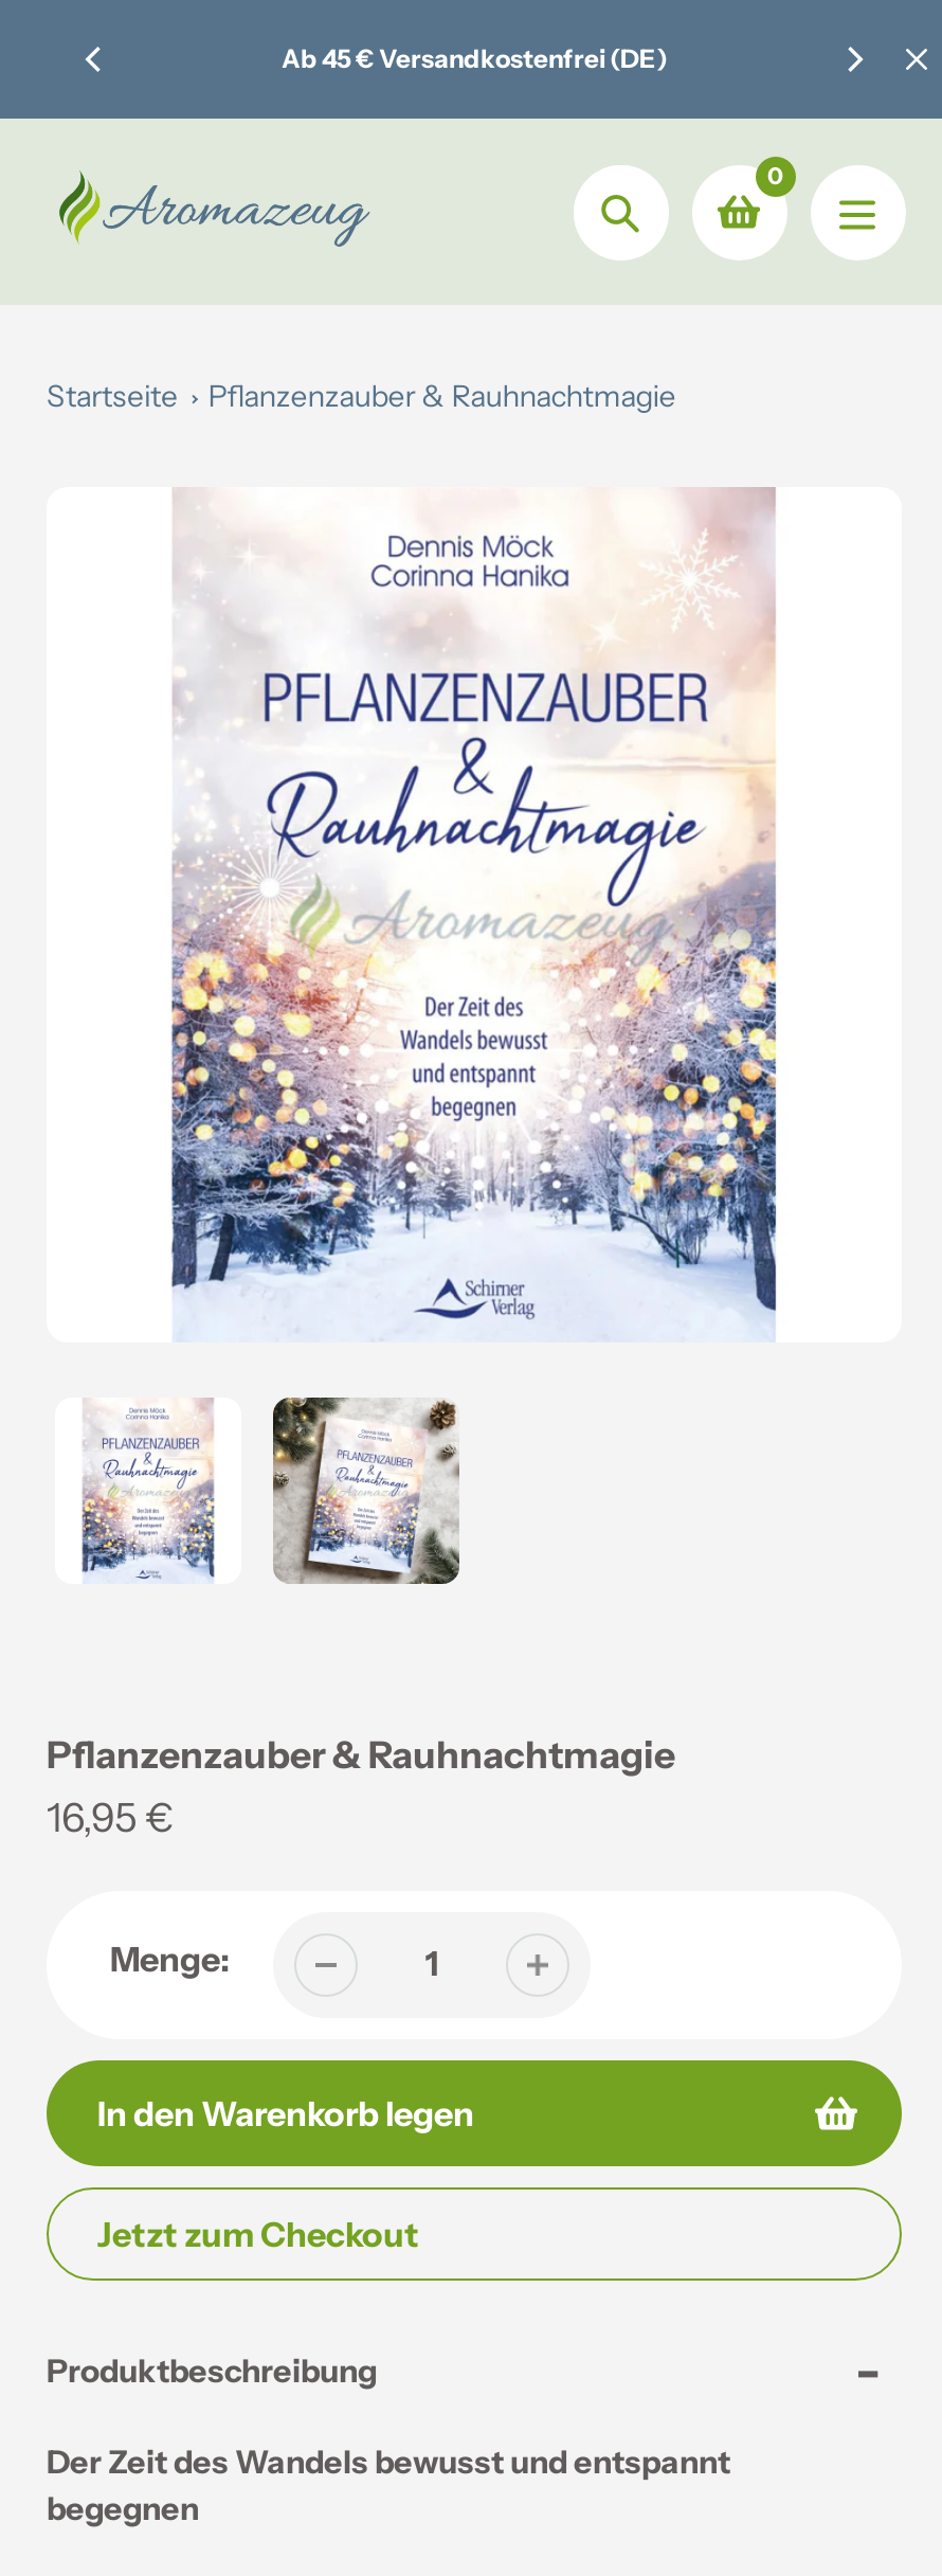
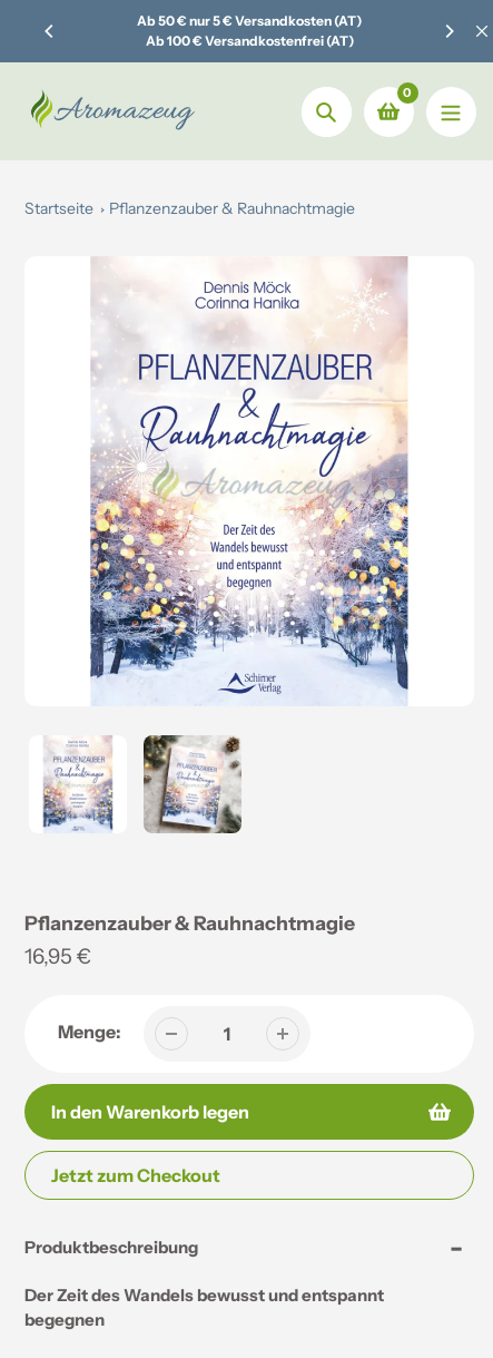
- Ab 45 € Versandkostenfrei (DE)
+ Ab 50 € nur 5 € Versandkosten (AT)
+ Ab 100 € Versandkostenfrei (AT)
